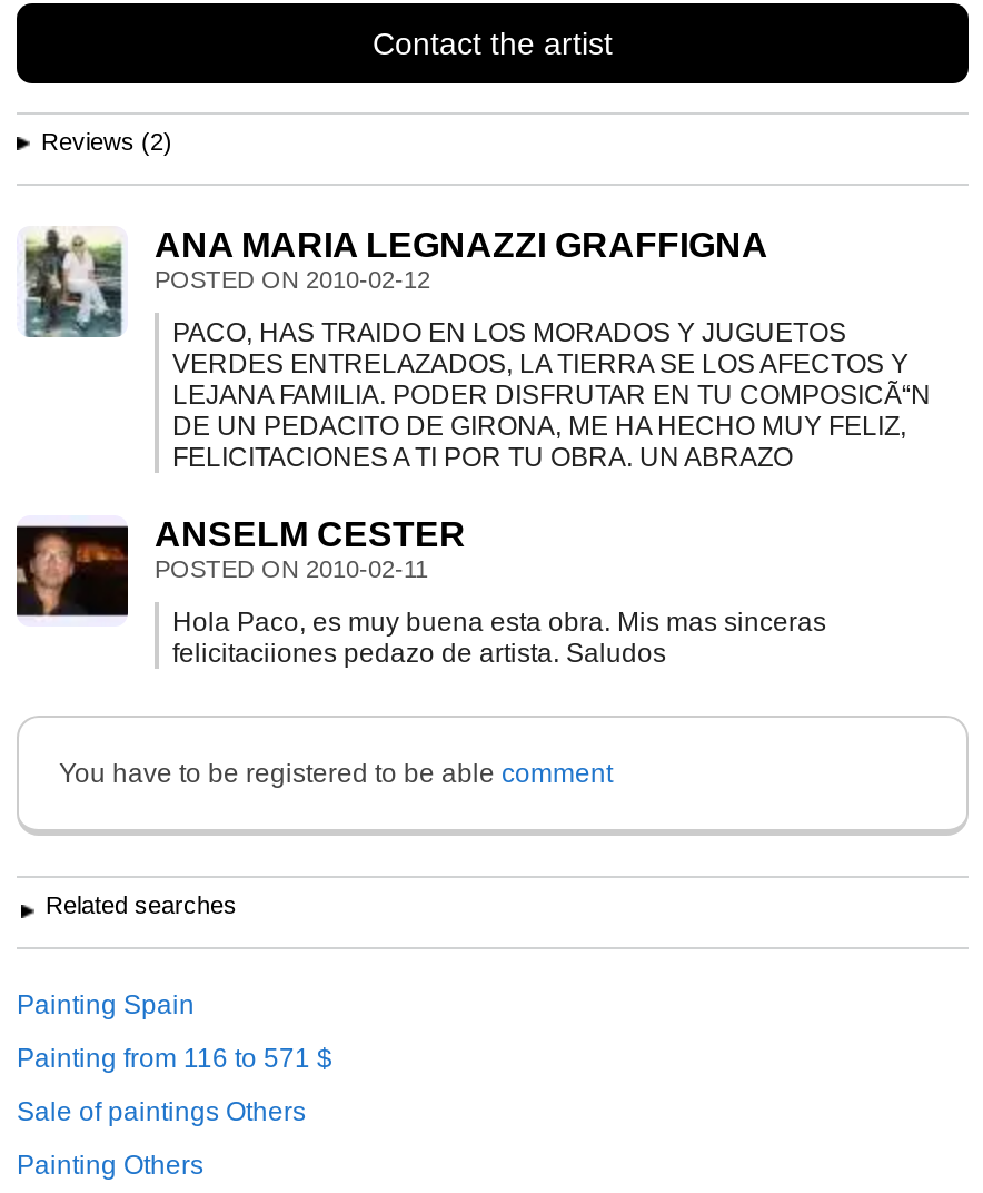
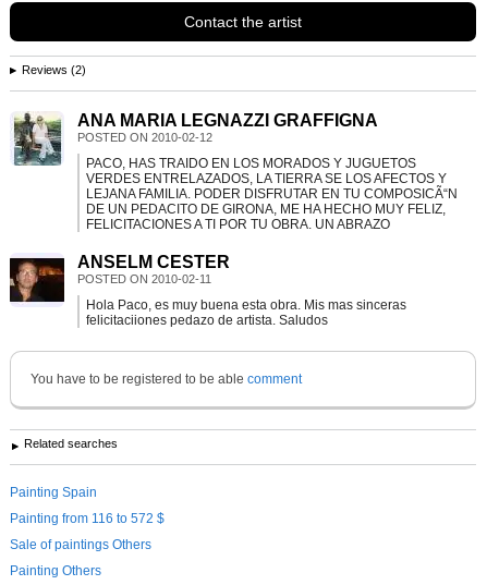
- Painting from 116 to 571 $
+ Painting from 116 to 572 $
